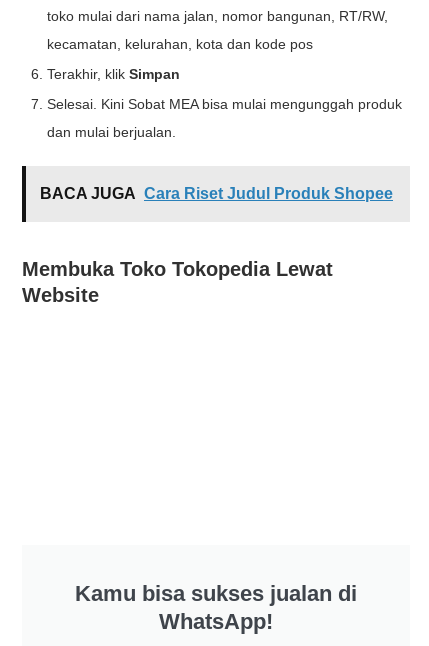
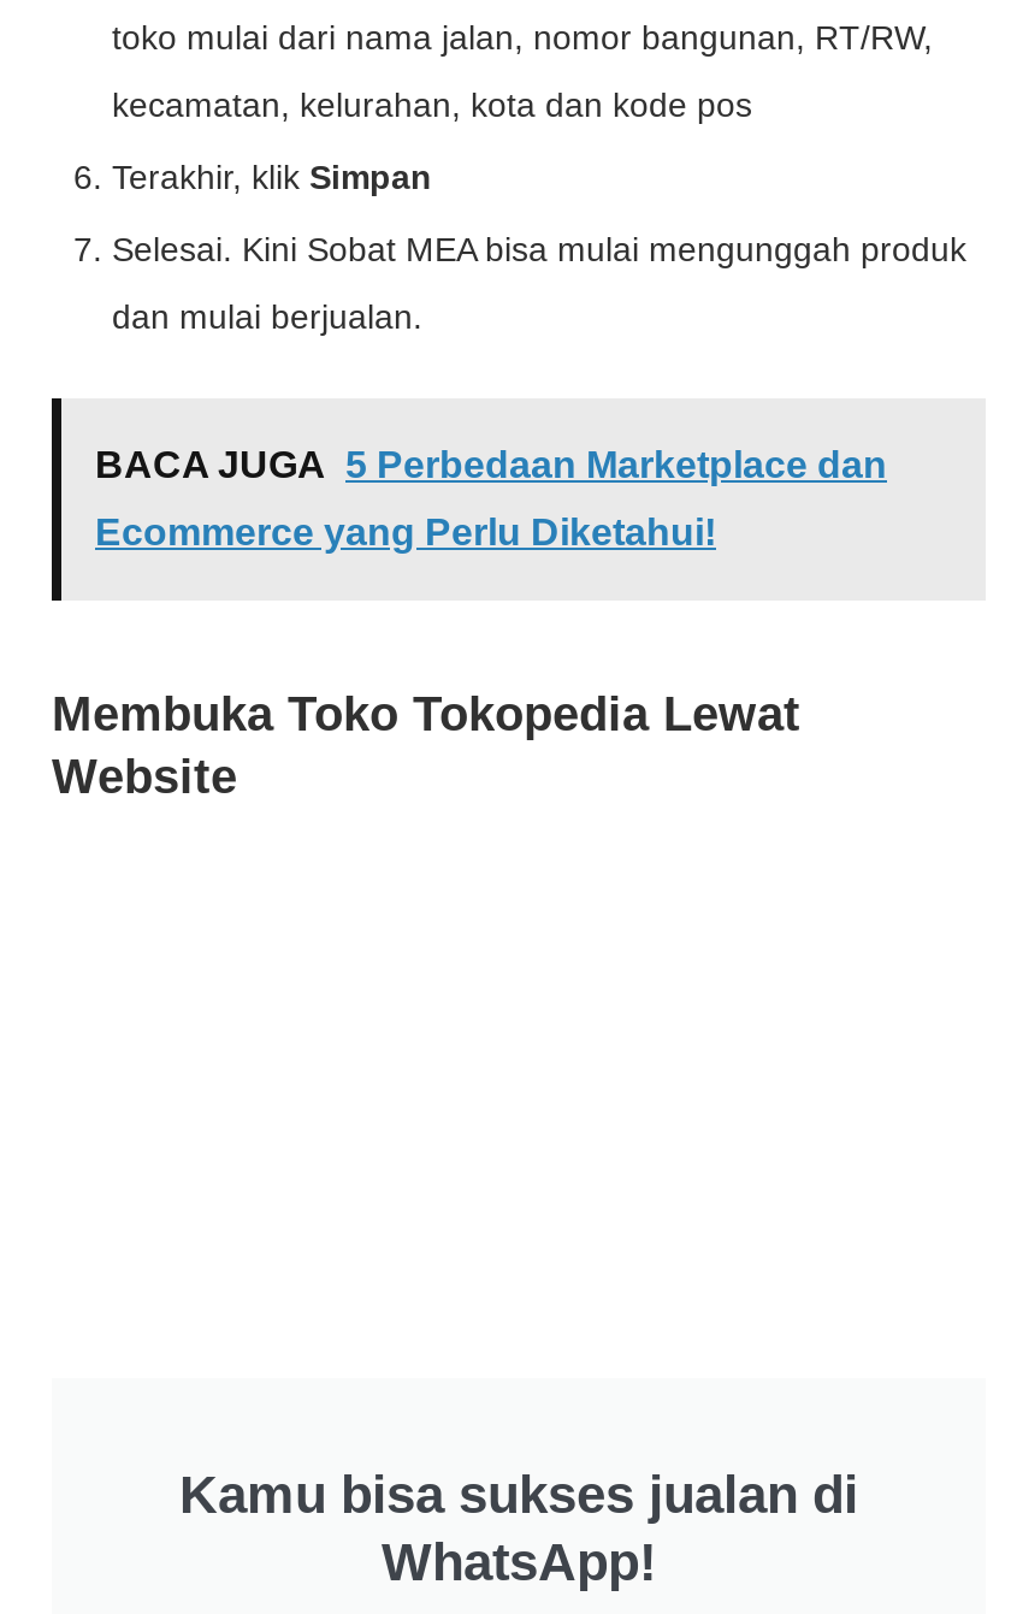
- BACA JUGA Cara Riset Judul Produk Shopee
+ BACA JUGA 5 Perbedaan Marketplace dan
+ Ecommerce yang Perlu Diketahui!
